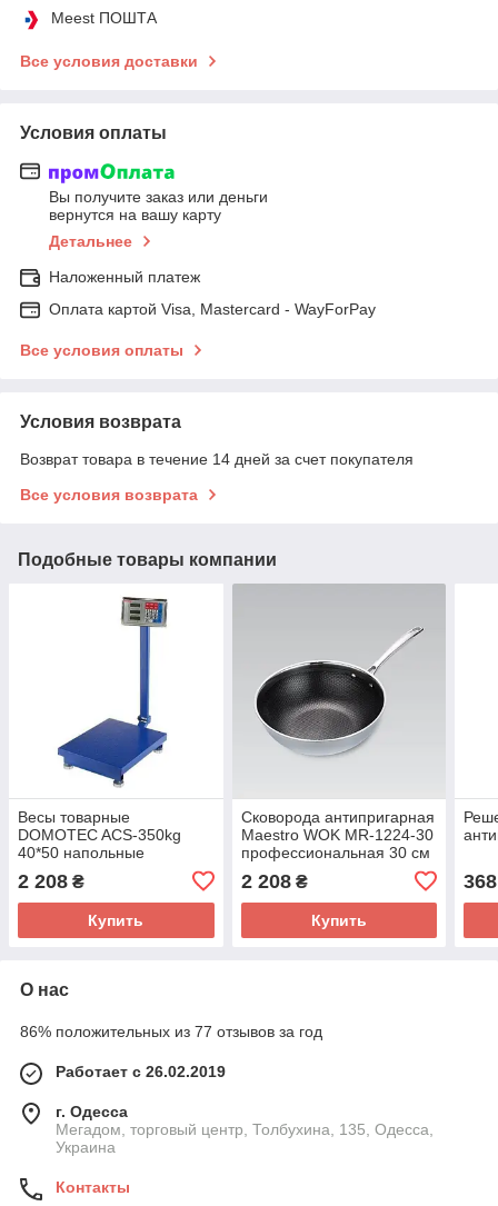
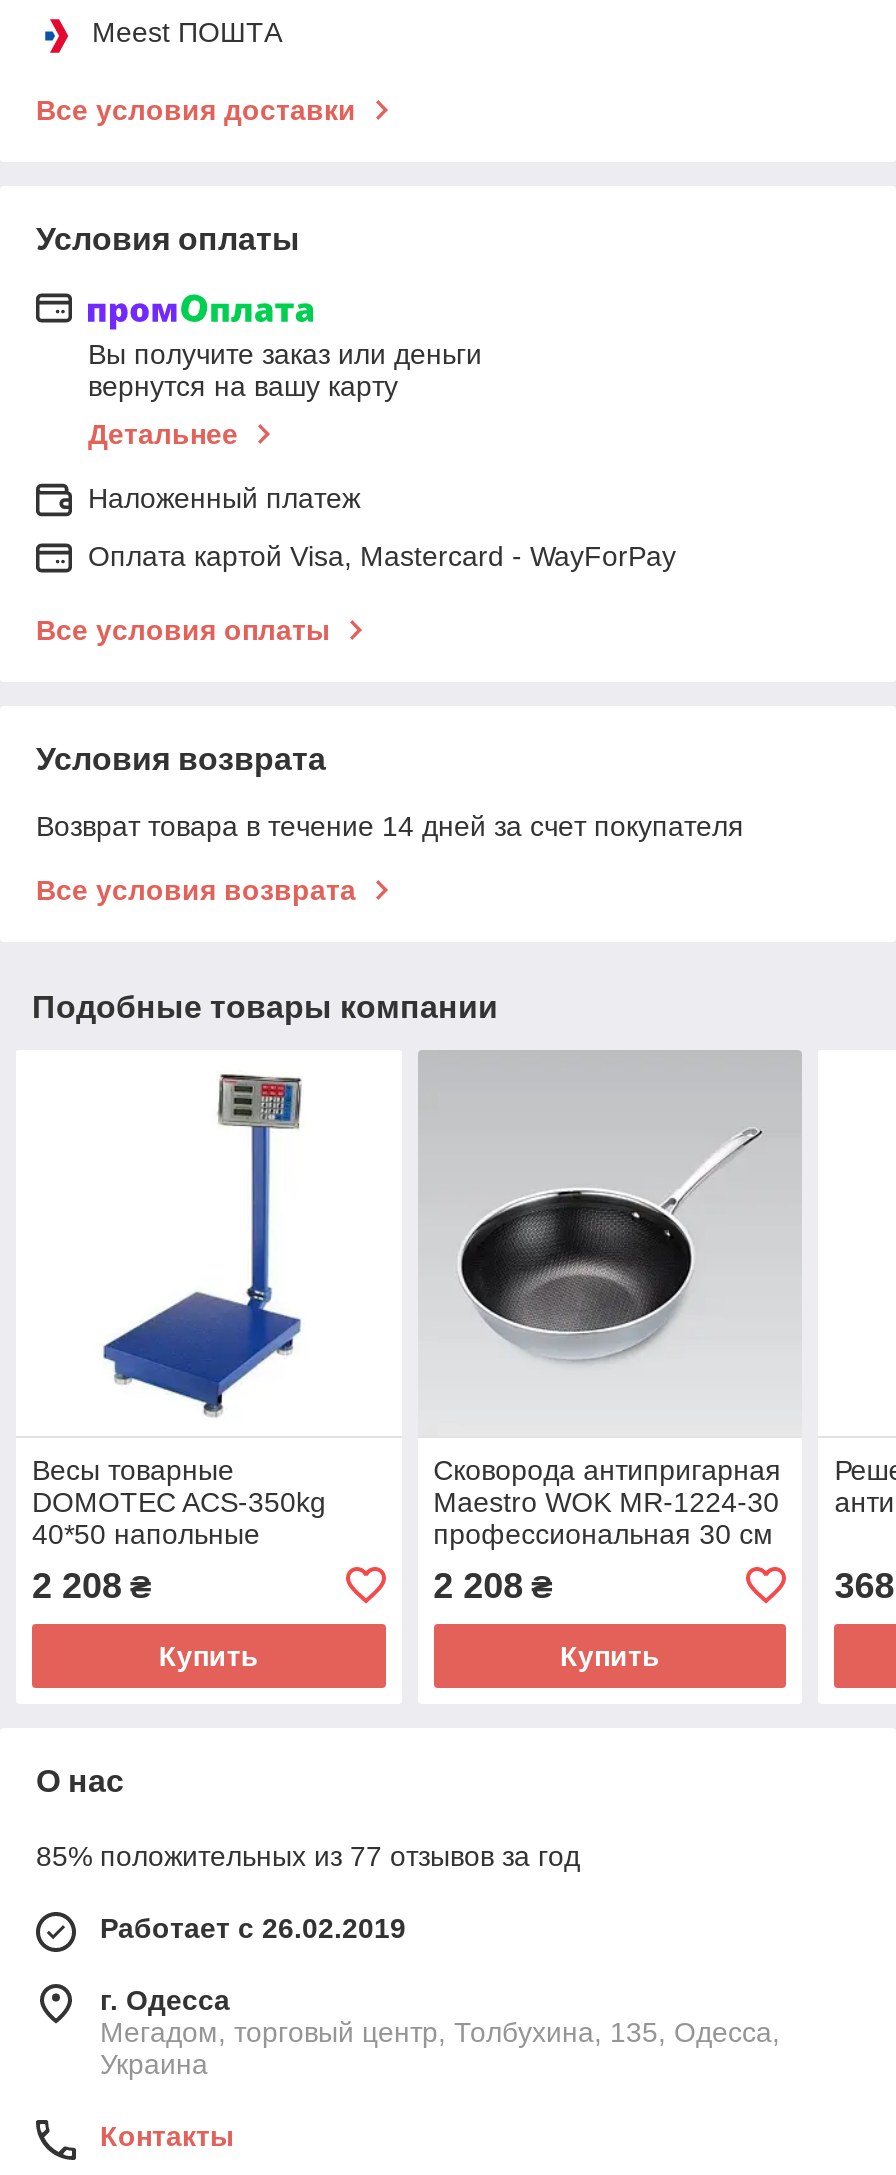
- 86% положительных из 77 отзывов за год
+ 85% положительных из 77 отзывов за год
